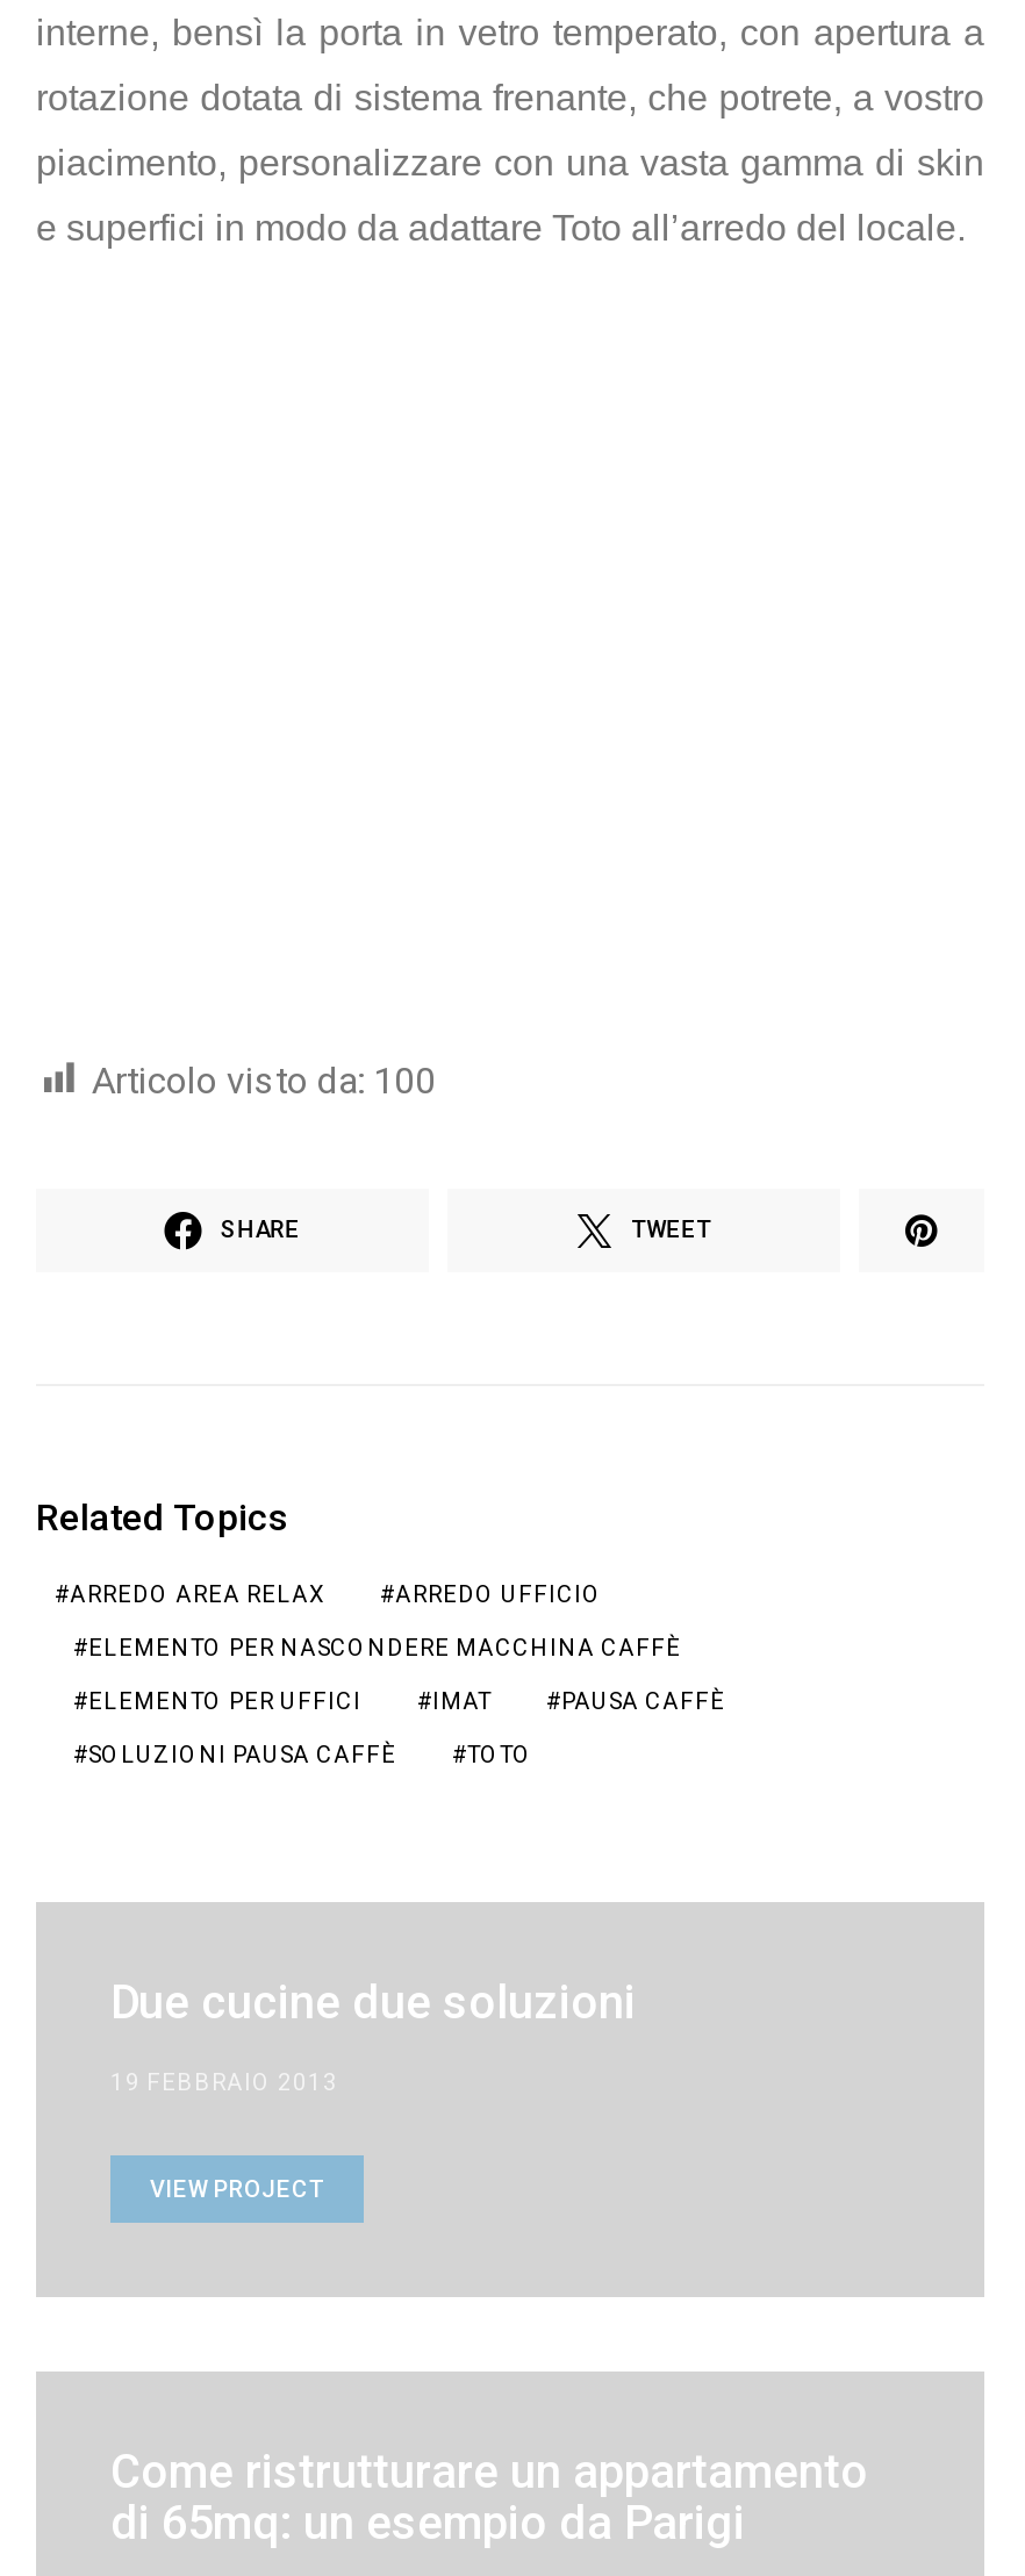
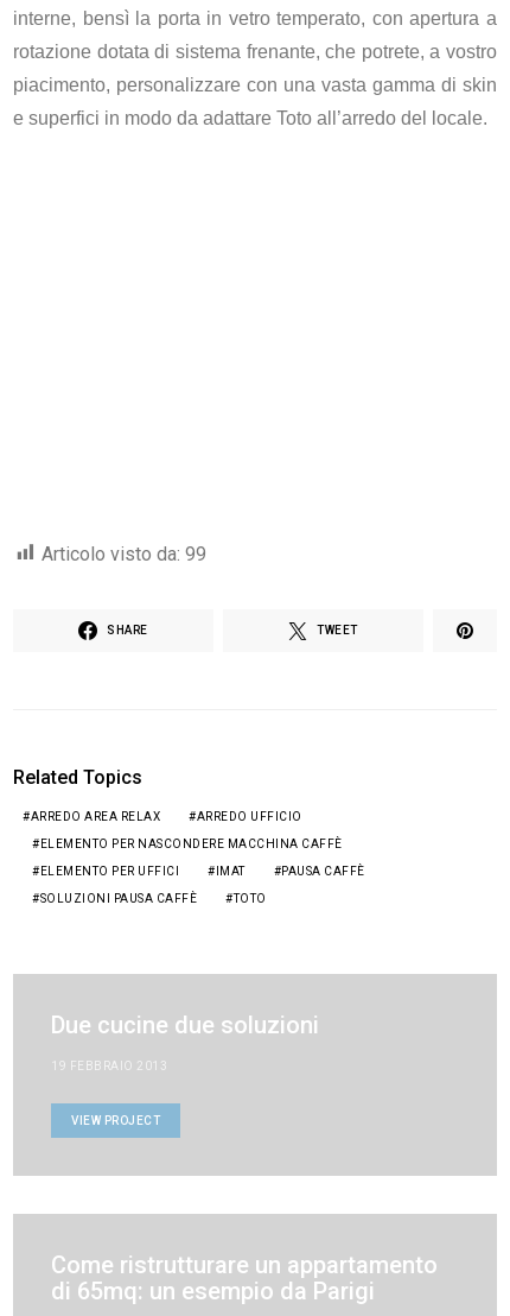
- Articolo visto da: 100
+ Articolo visto da: 99
